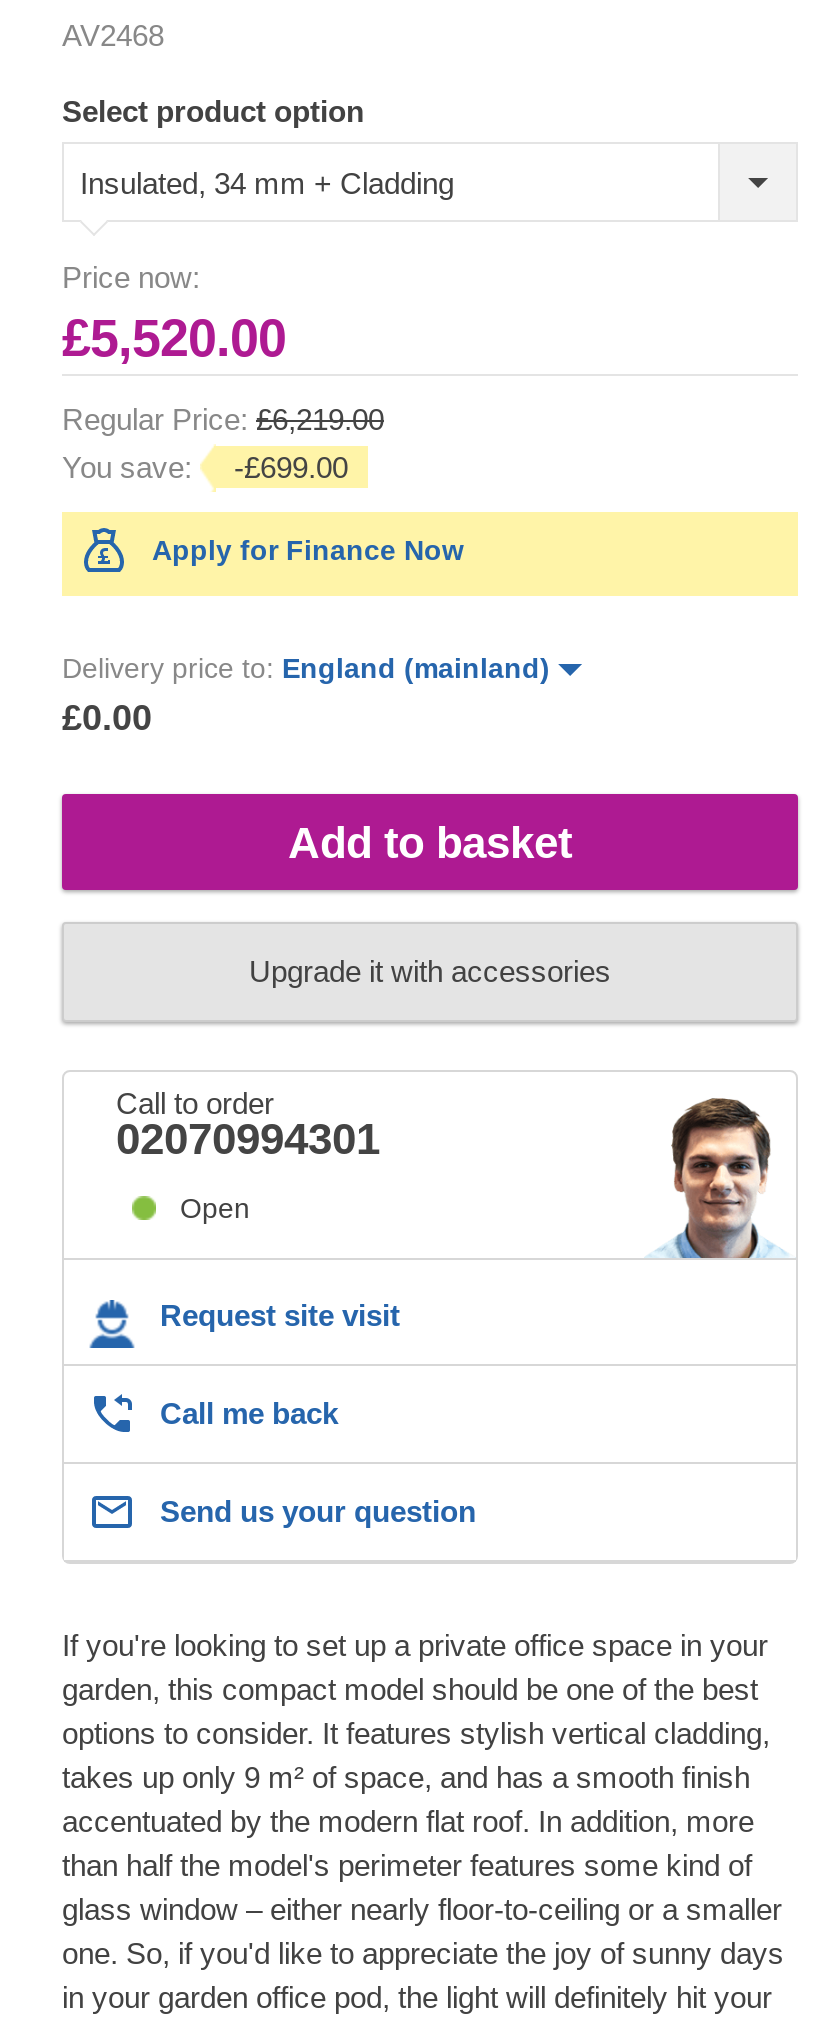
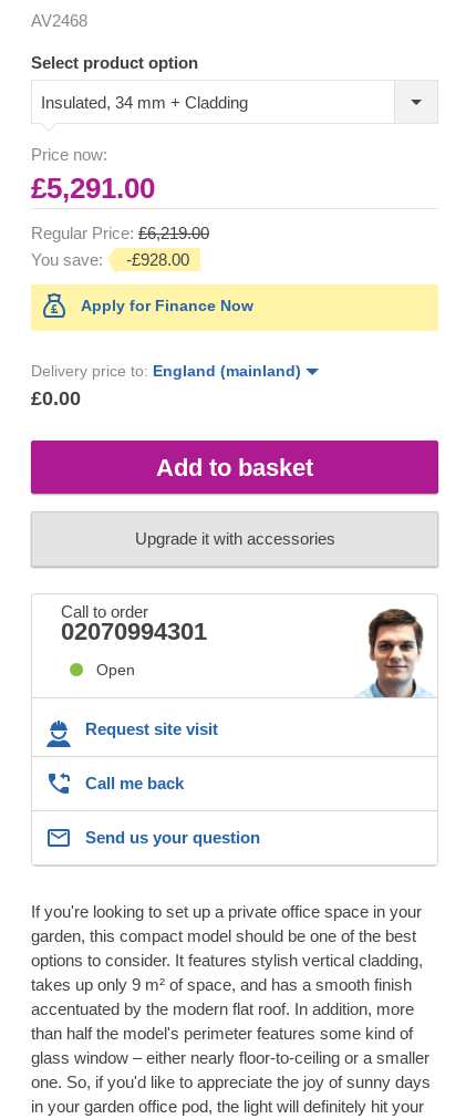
- £5,520.00
+ £5,291.00

- You save: -£699.00
+ You save: -£928.00
